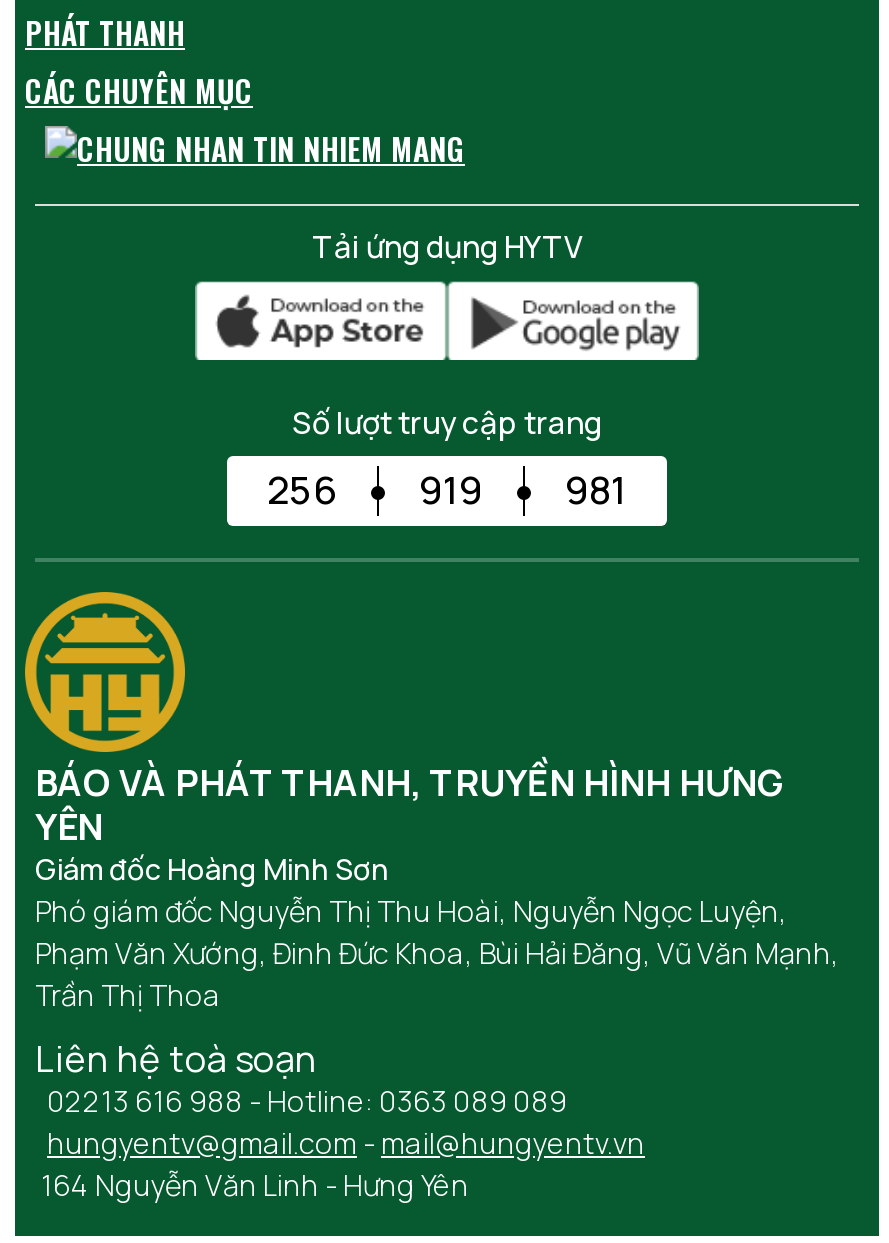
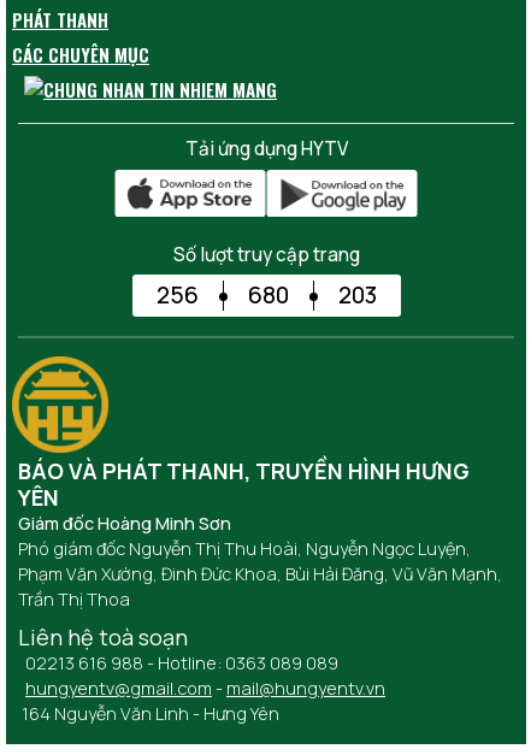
- 919
+ 680

- 981
+ 203
